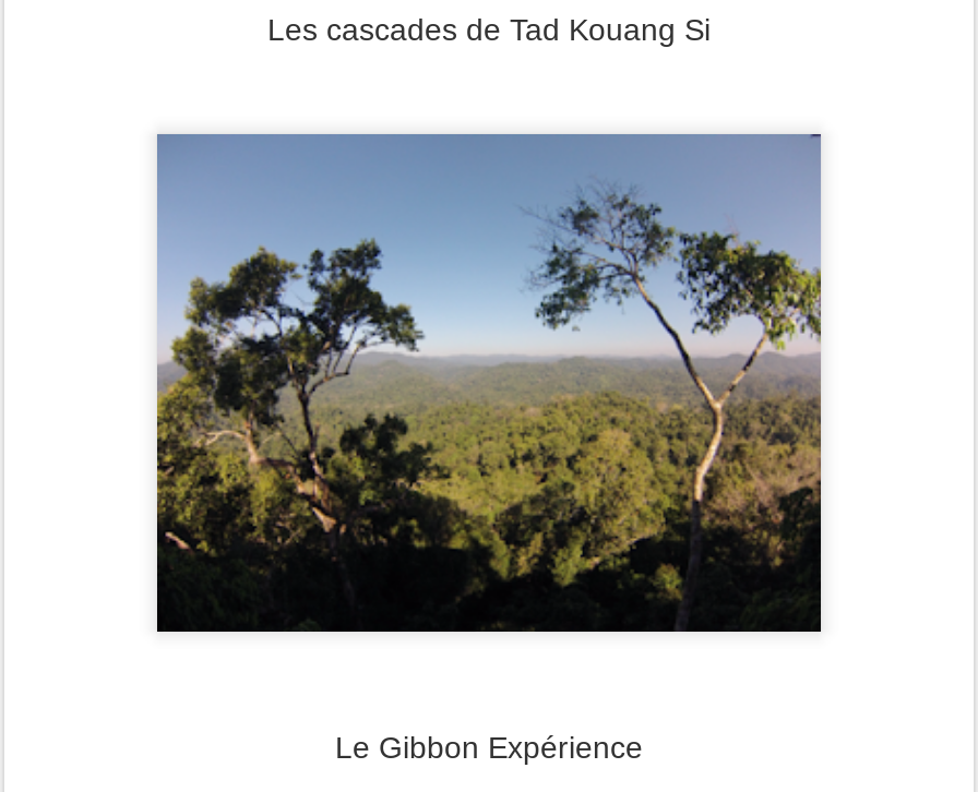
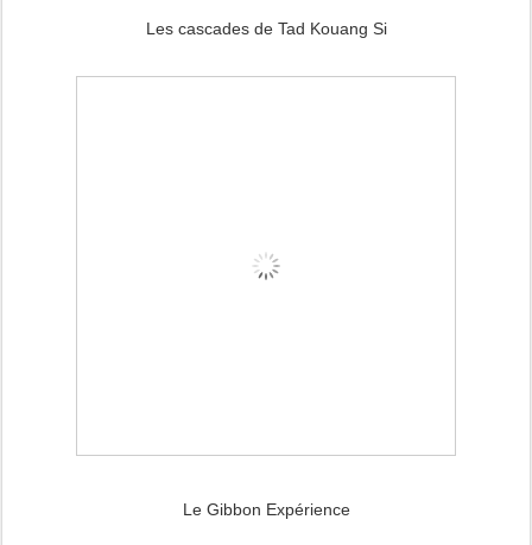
- [image]
